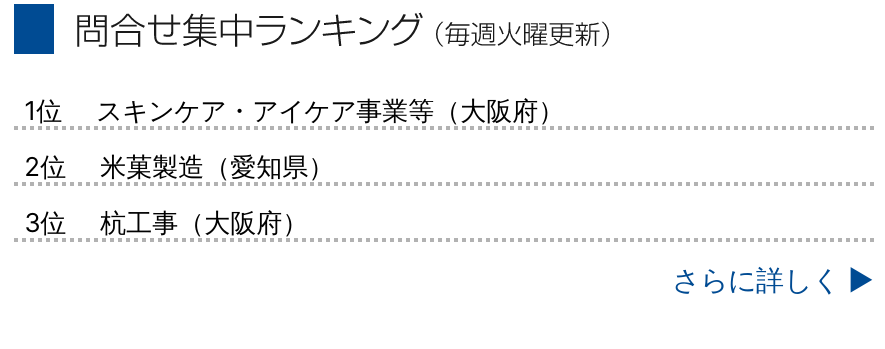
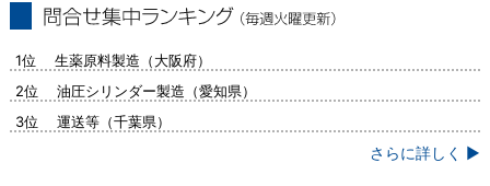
- 1位 スキンケア・アイケア事業等（大阪府）
+ 1位 生薬原料製造（大阪府）

- 2位 米菓製造（愛知県）
+ 2位 油圧シリンダー製造（愛知県）

- 3位 杭工事（大阪府）
+ 3位 運送等（千葉県）
